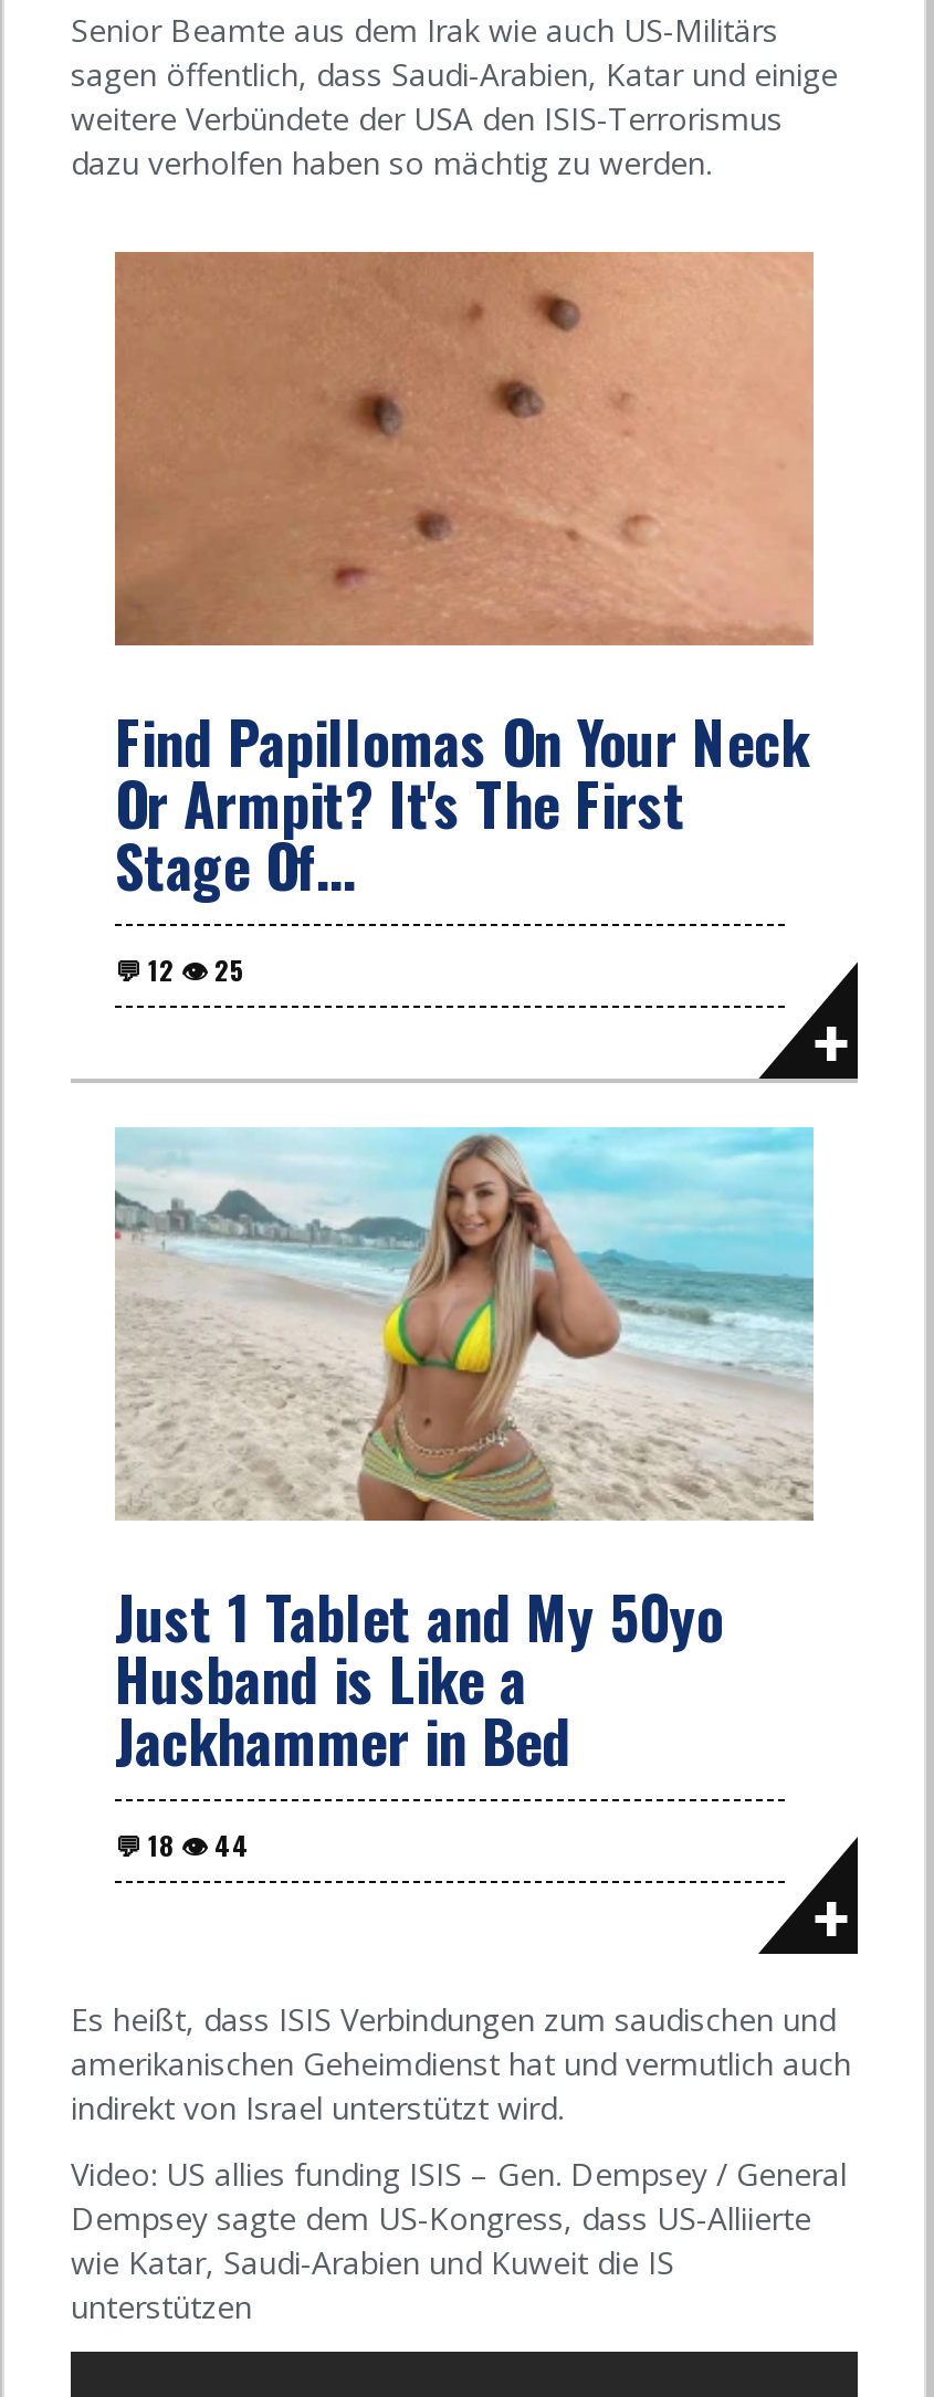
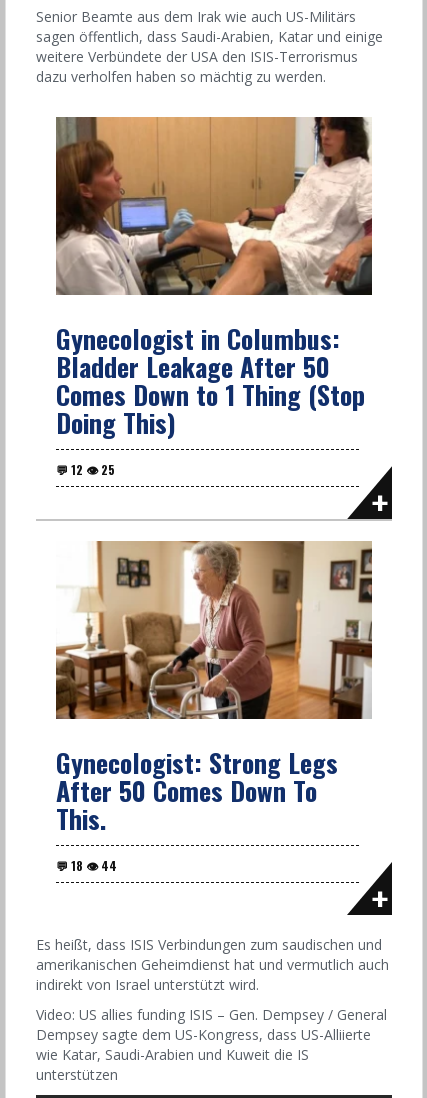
- [image]
- Find Papillomas On Your Neck
- Or Armpit? It's The First
- Stage Of...
+ [image]
+ Gynecologist in Columbus:
+ Bladder Leakage After 50
+ Comes Down to 1 Thing (Stop
+ Doing This)

- [image]
- Just 1 Tablet and My 50yo
- Husband is Like a
- Jackhammer in Bed
+ [image]
+ Gynecologist: Strong Legs
+ After 50 Comes Down To
+ This.
